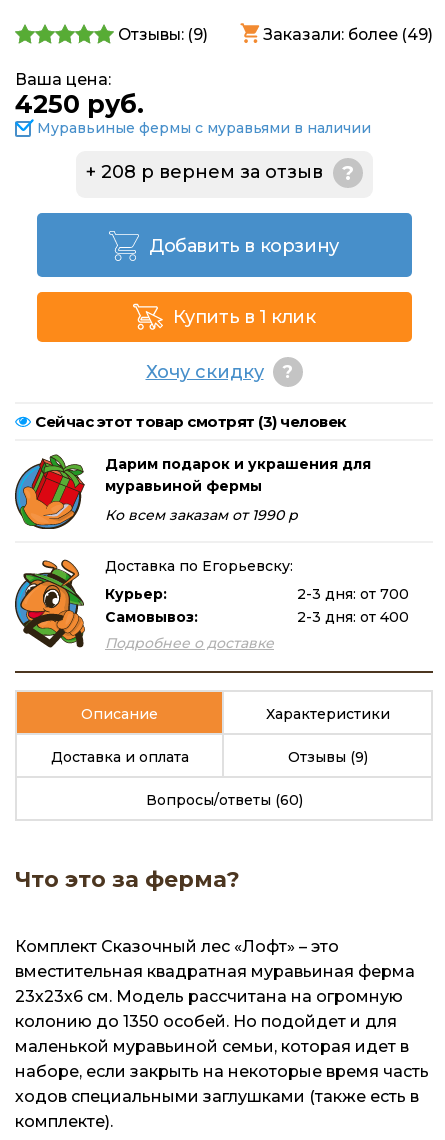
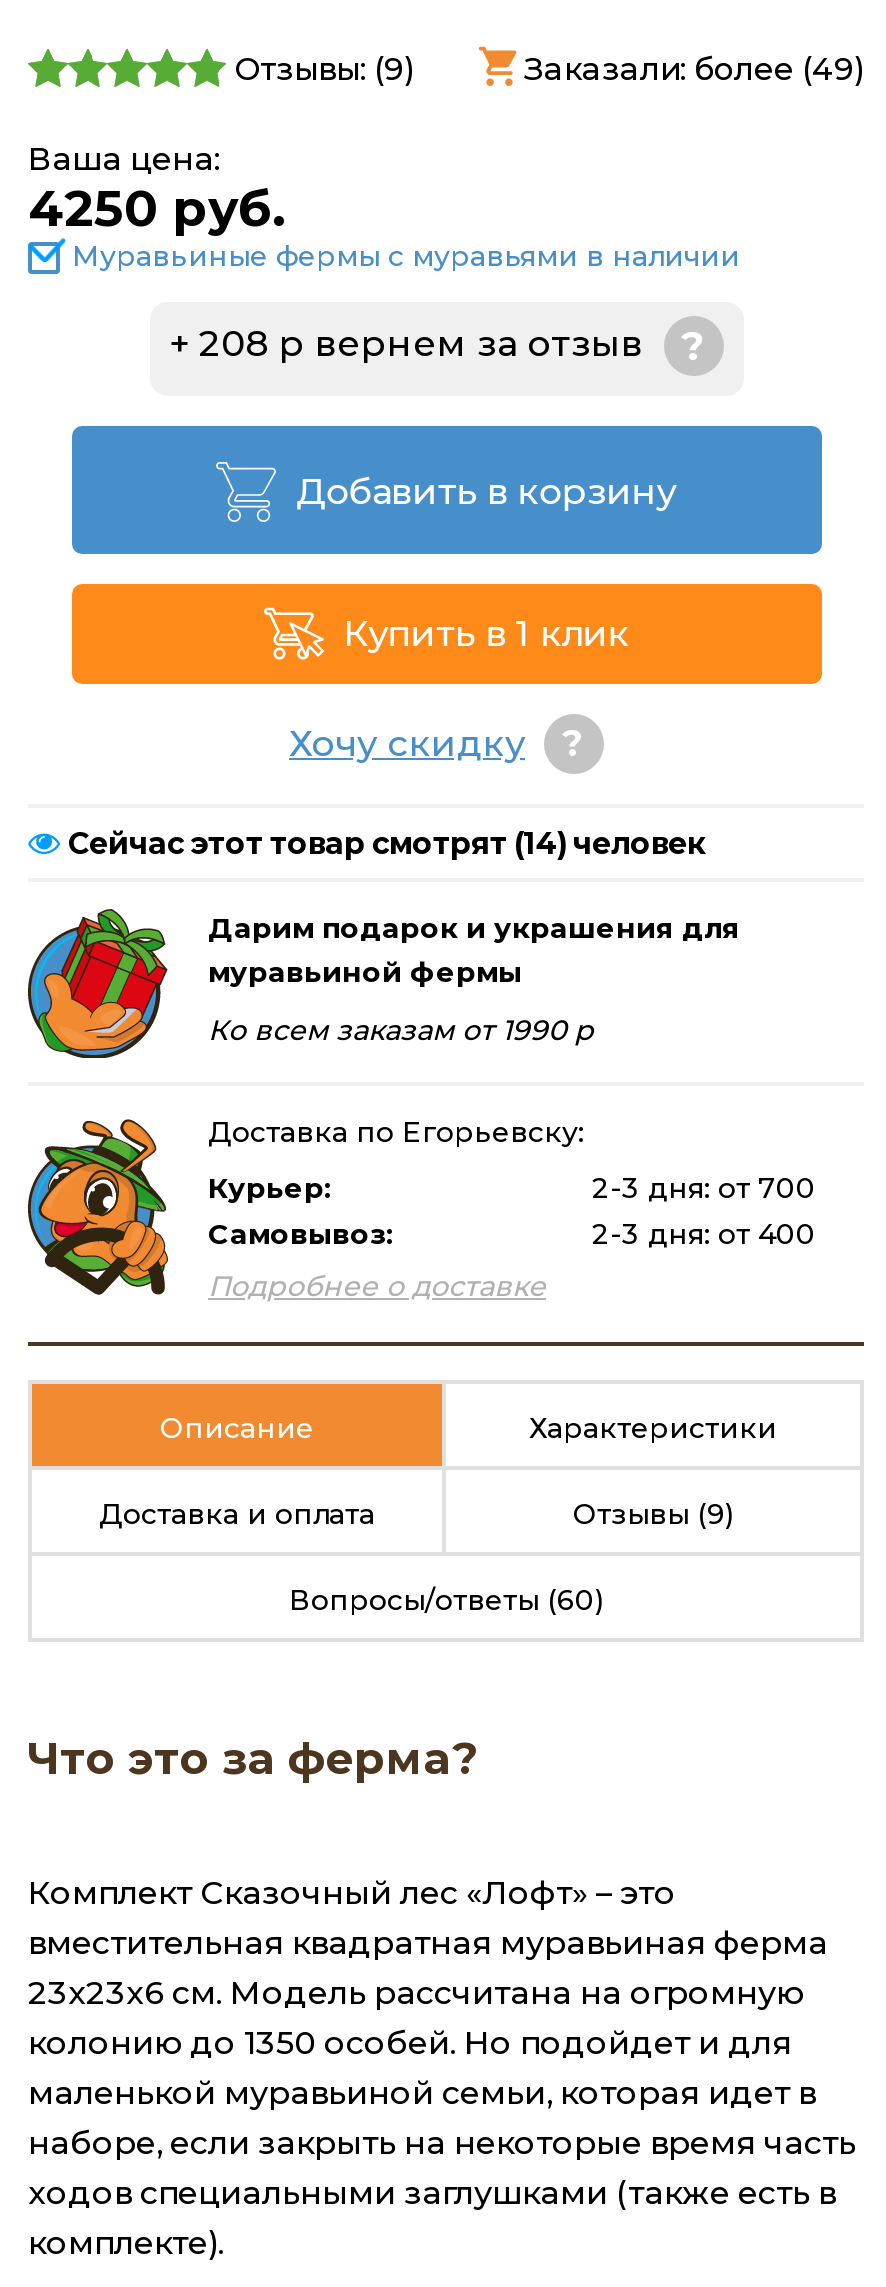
- Сейчас этот товар смотрят (3) человек
+ Сейчас этот товар смотрят (14) человек
